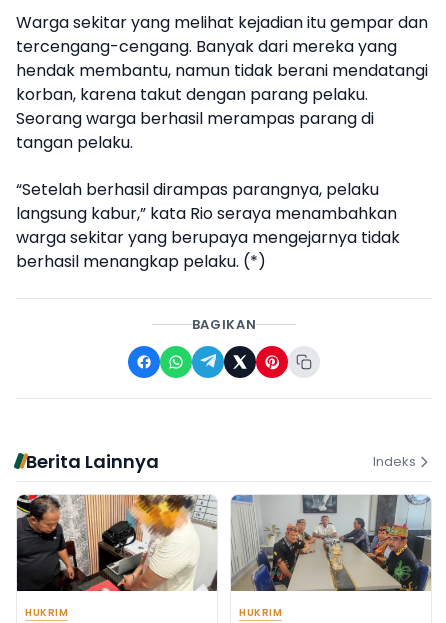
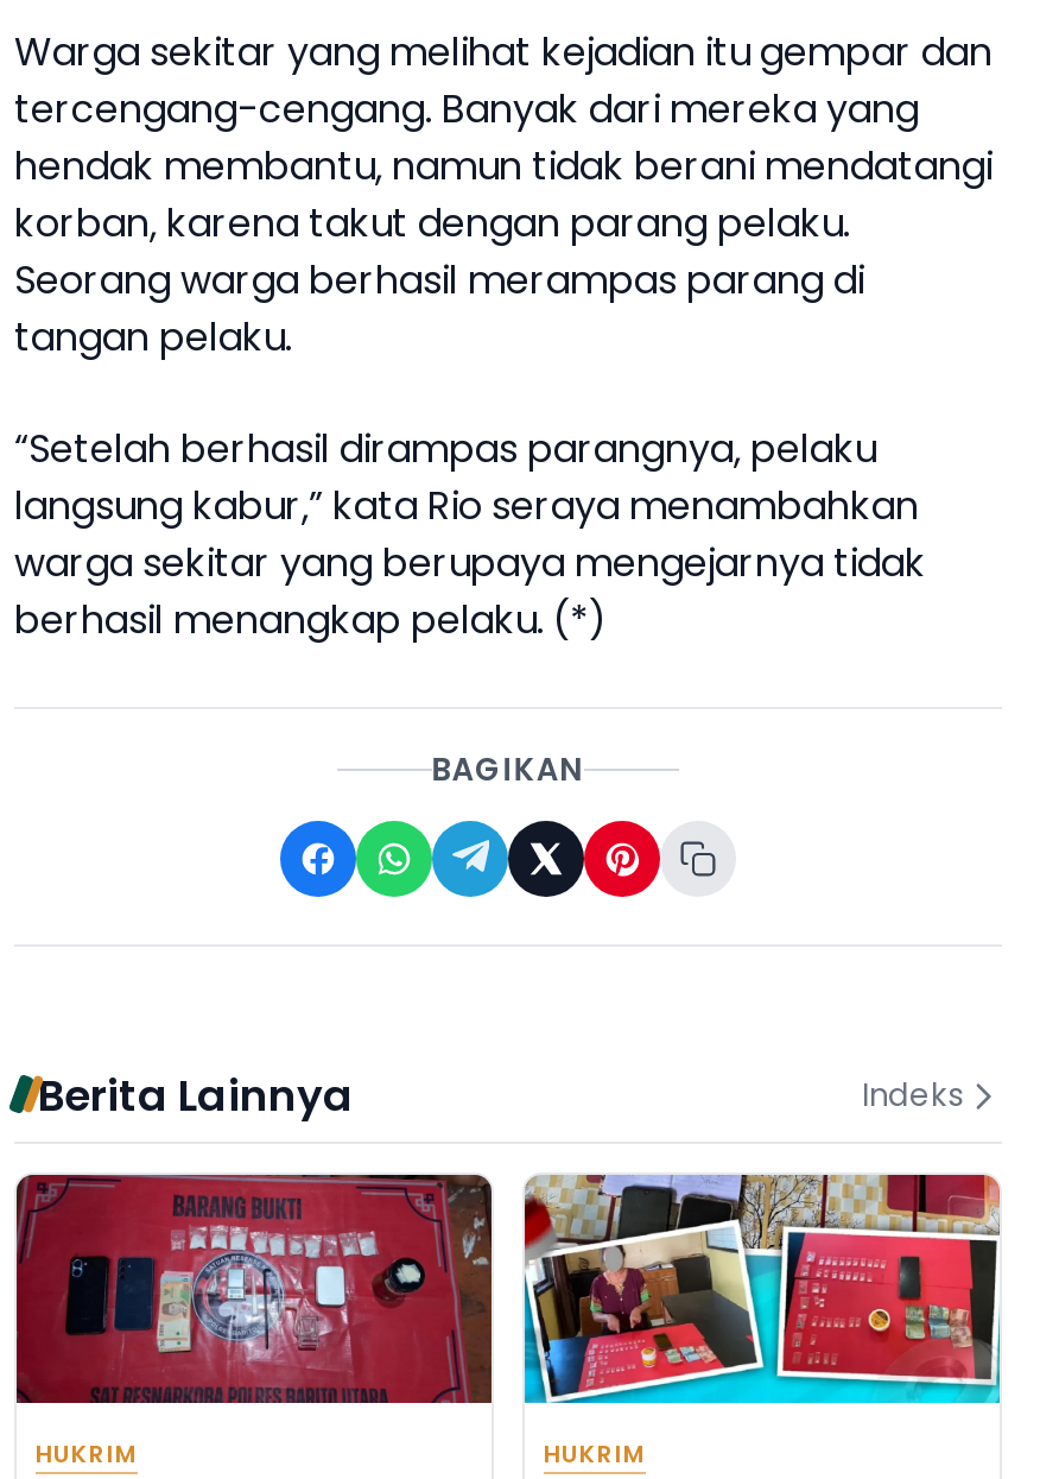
- [image]
+ [image]

- [image]
+ [image]
